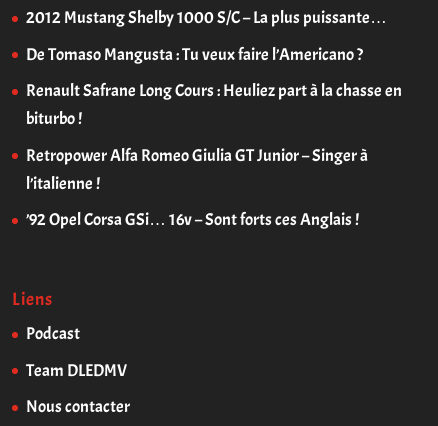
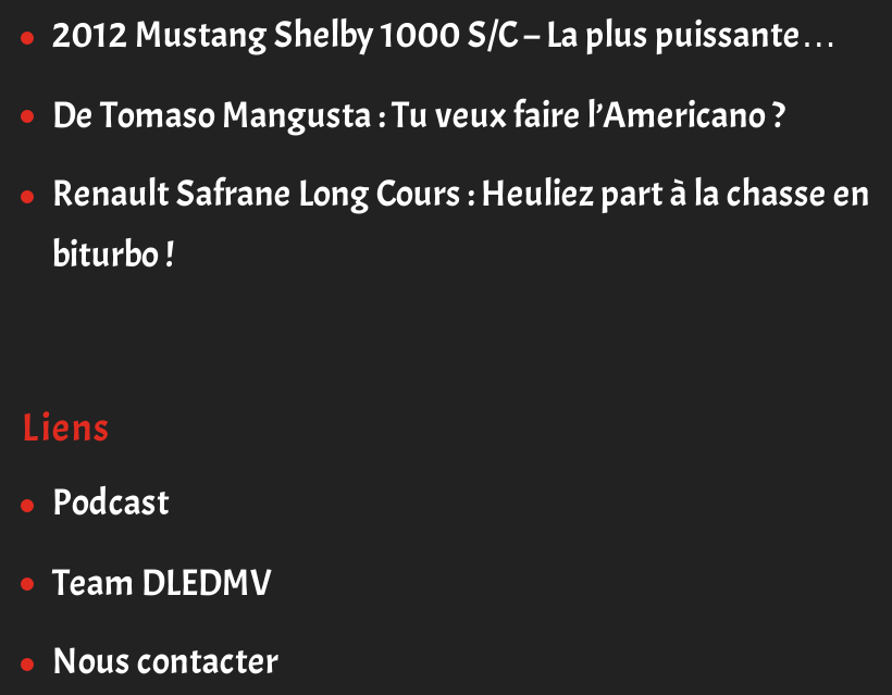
- Retropower Alfa Romeo Giulia GT Junior – Singer à
- l’italienne !
- ’92 Opel Corsa GSi… 16v – Sont forts ces Anglais !
